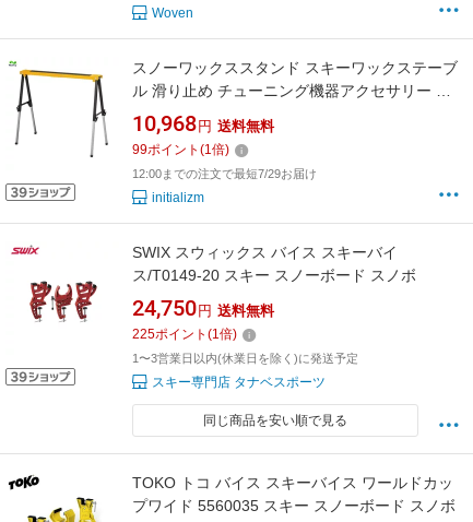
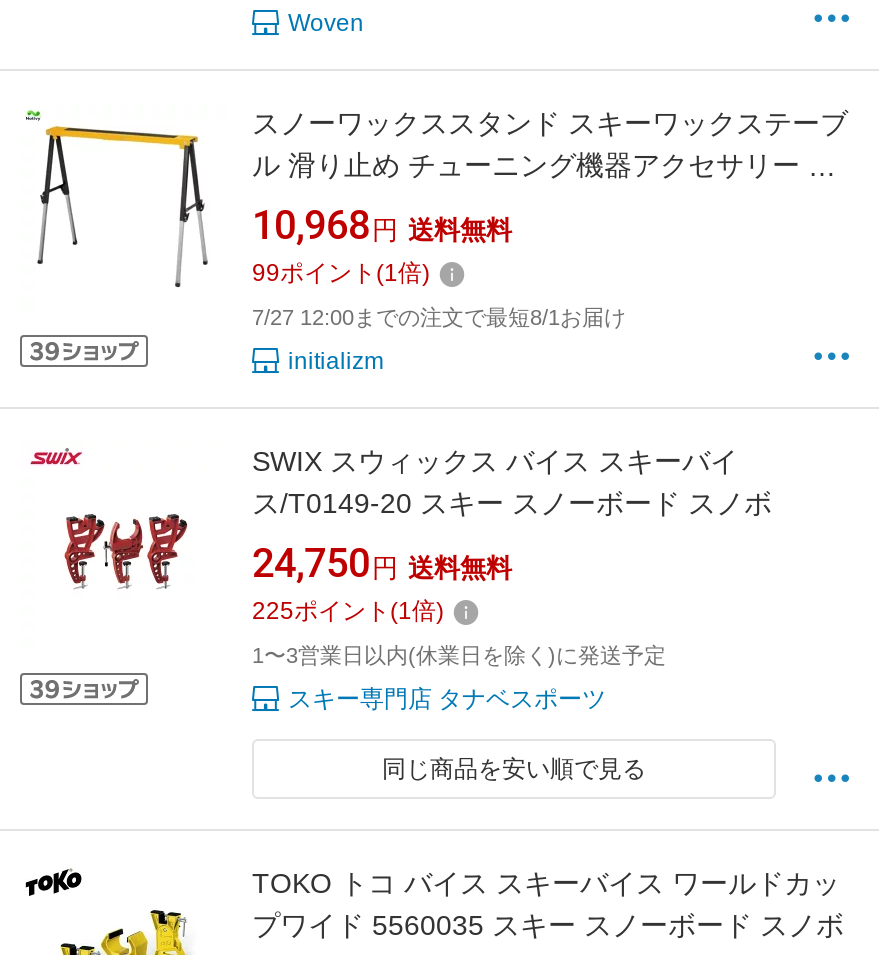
- 12:00までの注文で最短7/29お届け
+ 7/27 12:00までの注文で最短8/1お届け
